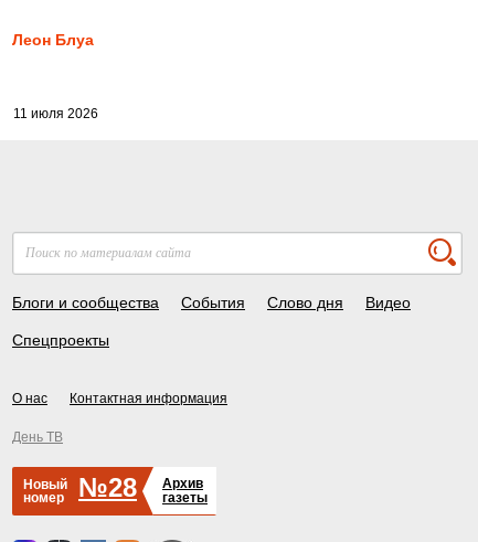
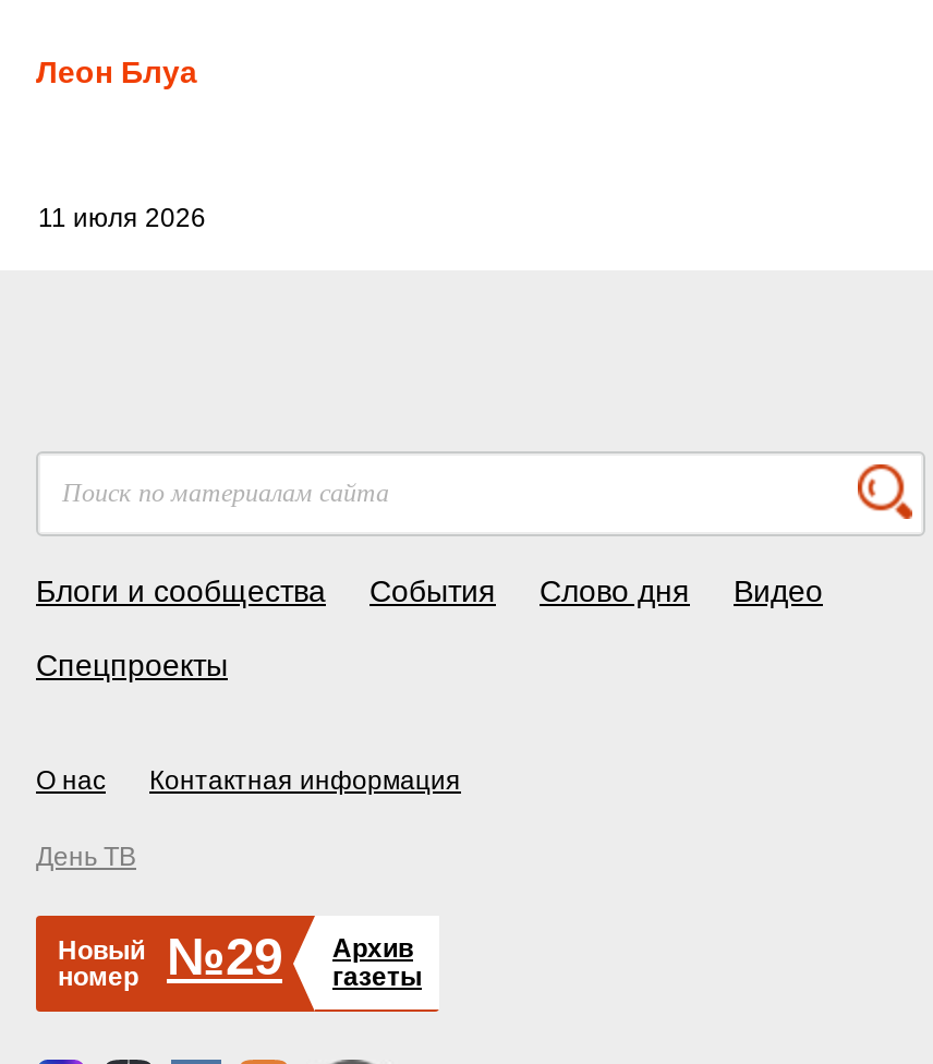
- Новый номер №28 Архив газеты
+ Новый номер №29 Архив газеты
